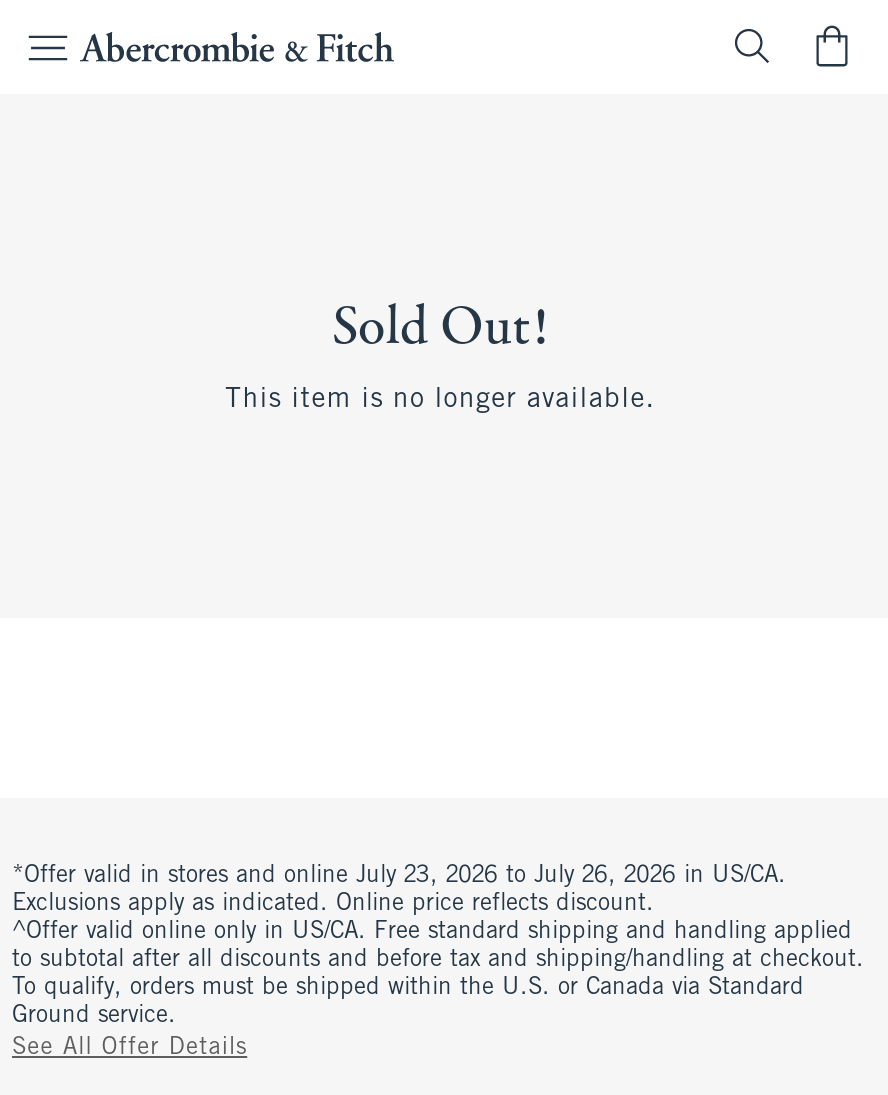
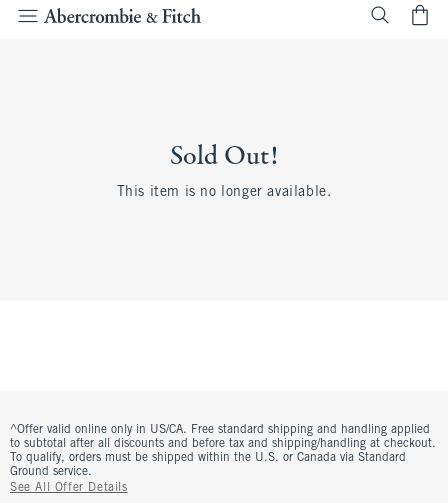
- *Offer valid in stores and online July 23, 2026 to July 26, 2026 in US/CA.
- Exclusions apply as indicated. Online price reflects discount.
